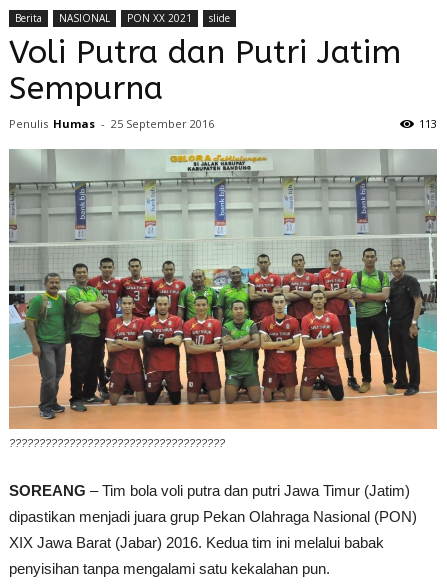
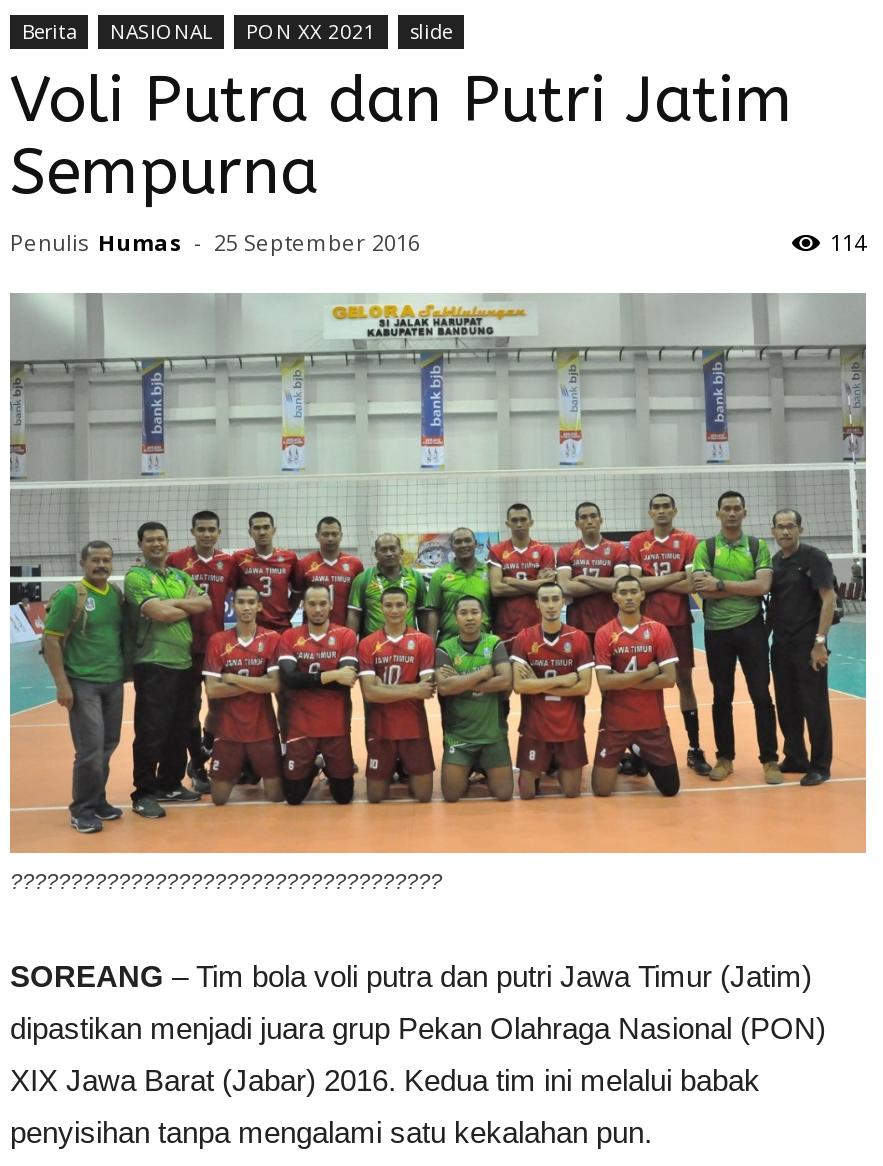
- 113
+ 114
